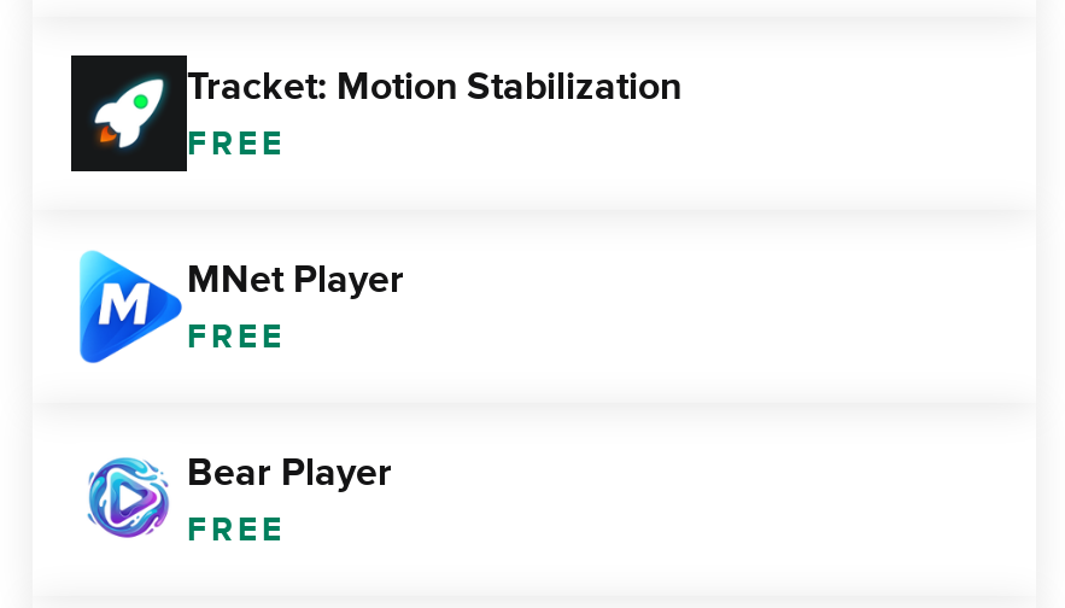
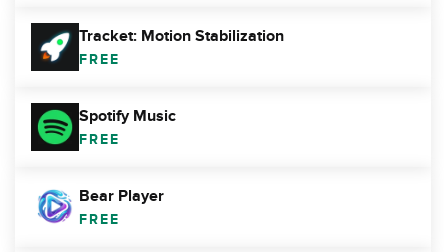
- [image]
- MNet Player
+ [image]
+ Spotify Music
